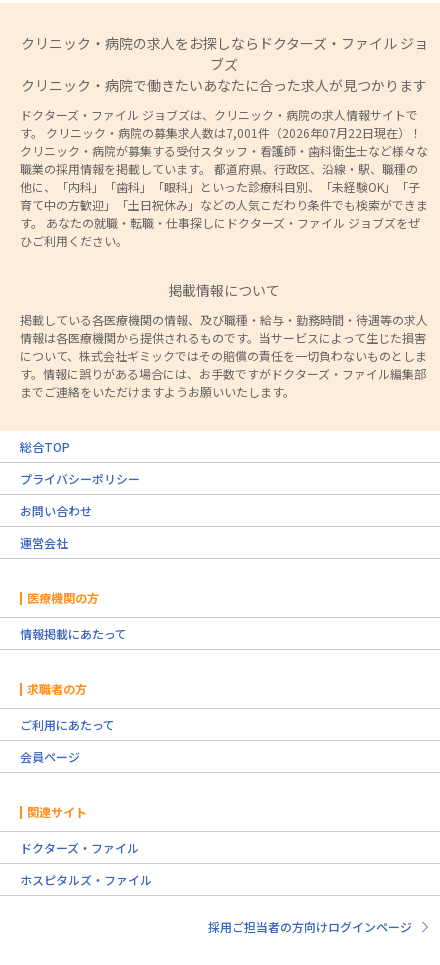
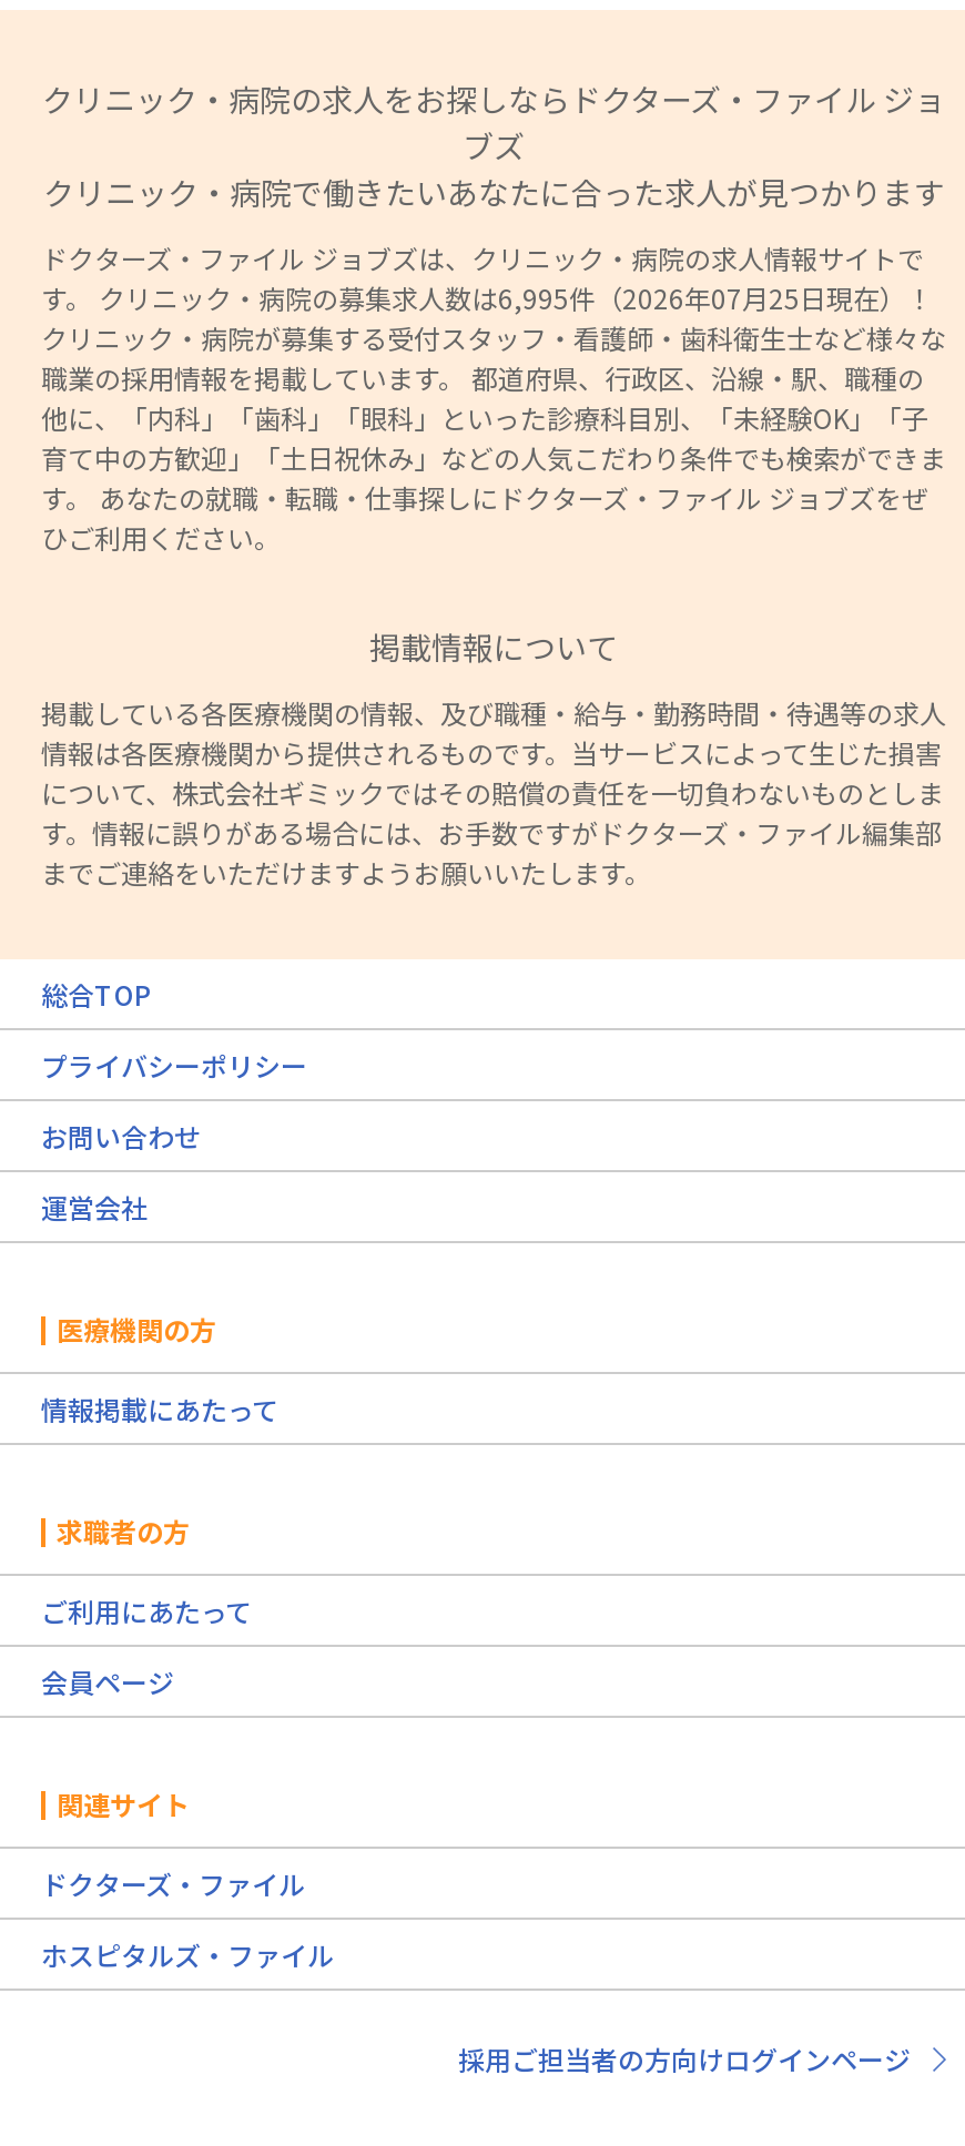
- す。 クリニック・病院の募集求人数は7,001件（2026年07月22日現在）！
+ す。 クリニック・病院の募集求人数は6,995件（2026年07月25日現在）！
